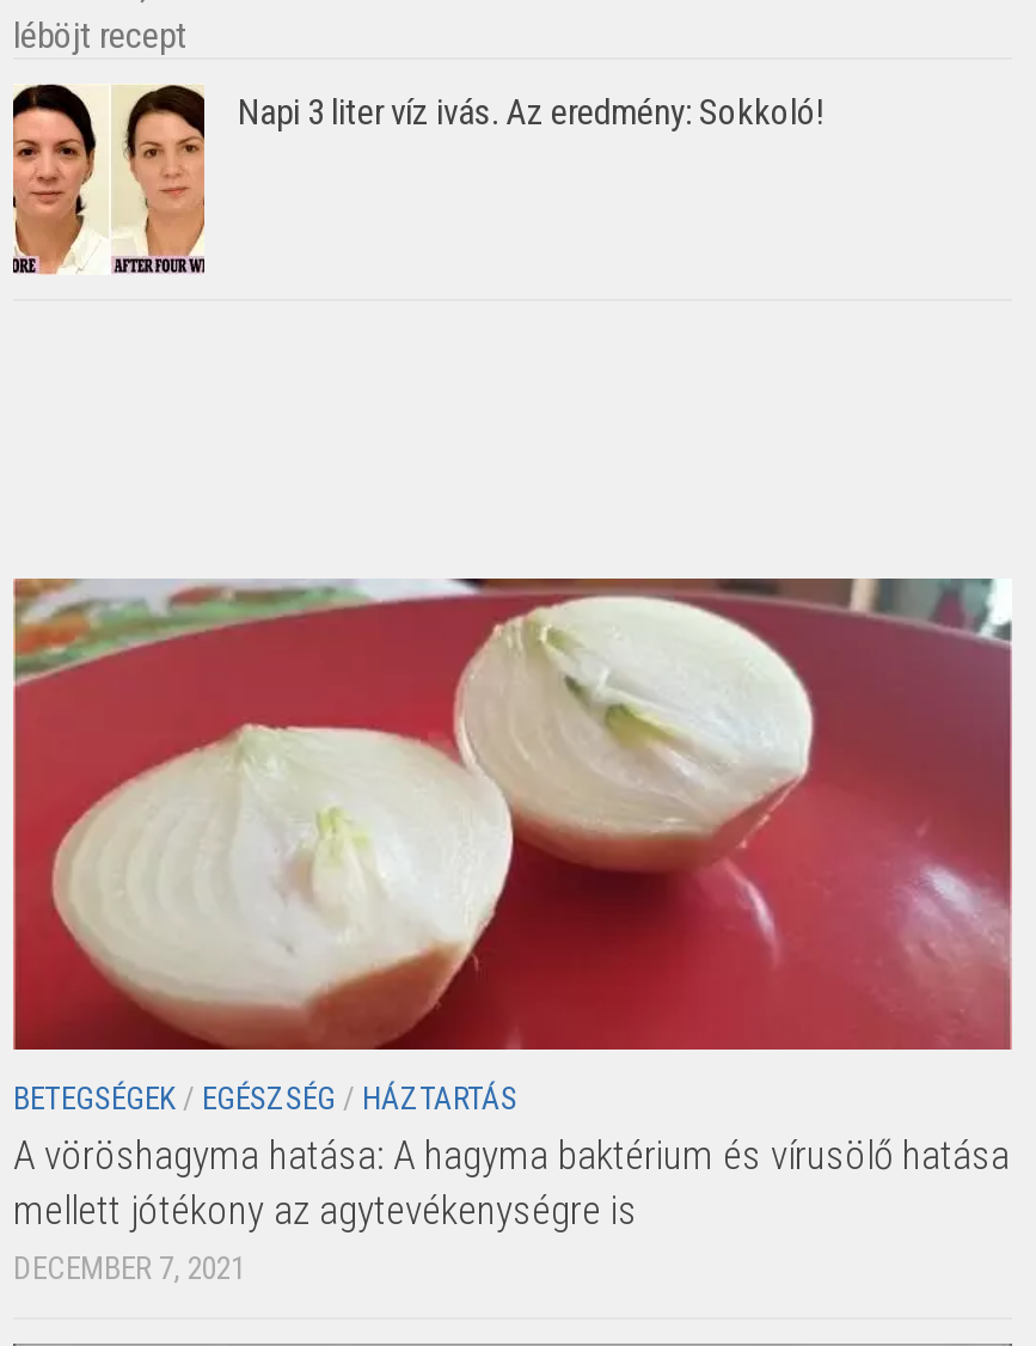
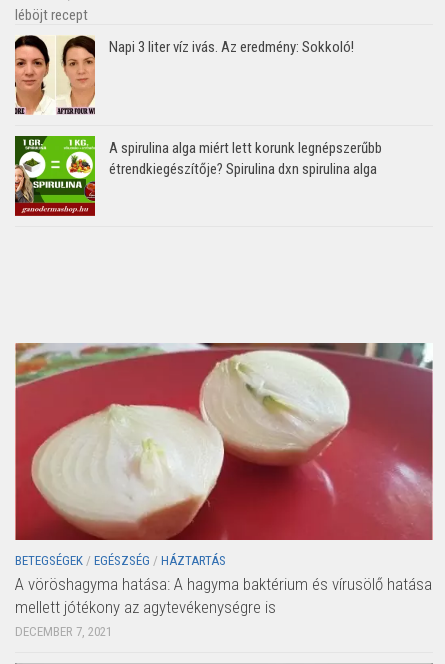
+ [image]
+ A spirulina alga miért lett korunk legnépszerűbb
+ étrendkiegészítője? Spirulina dxn spirulina alga
